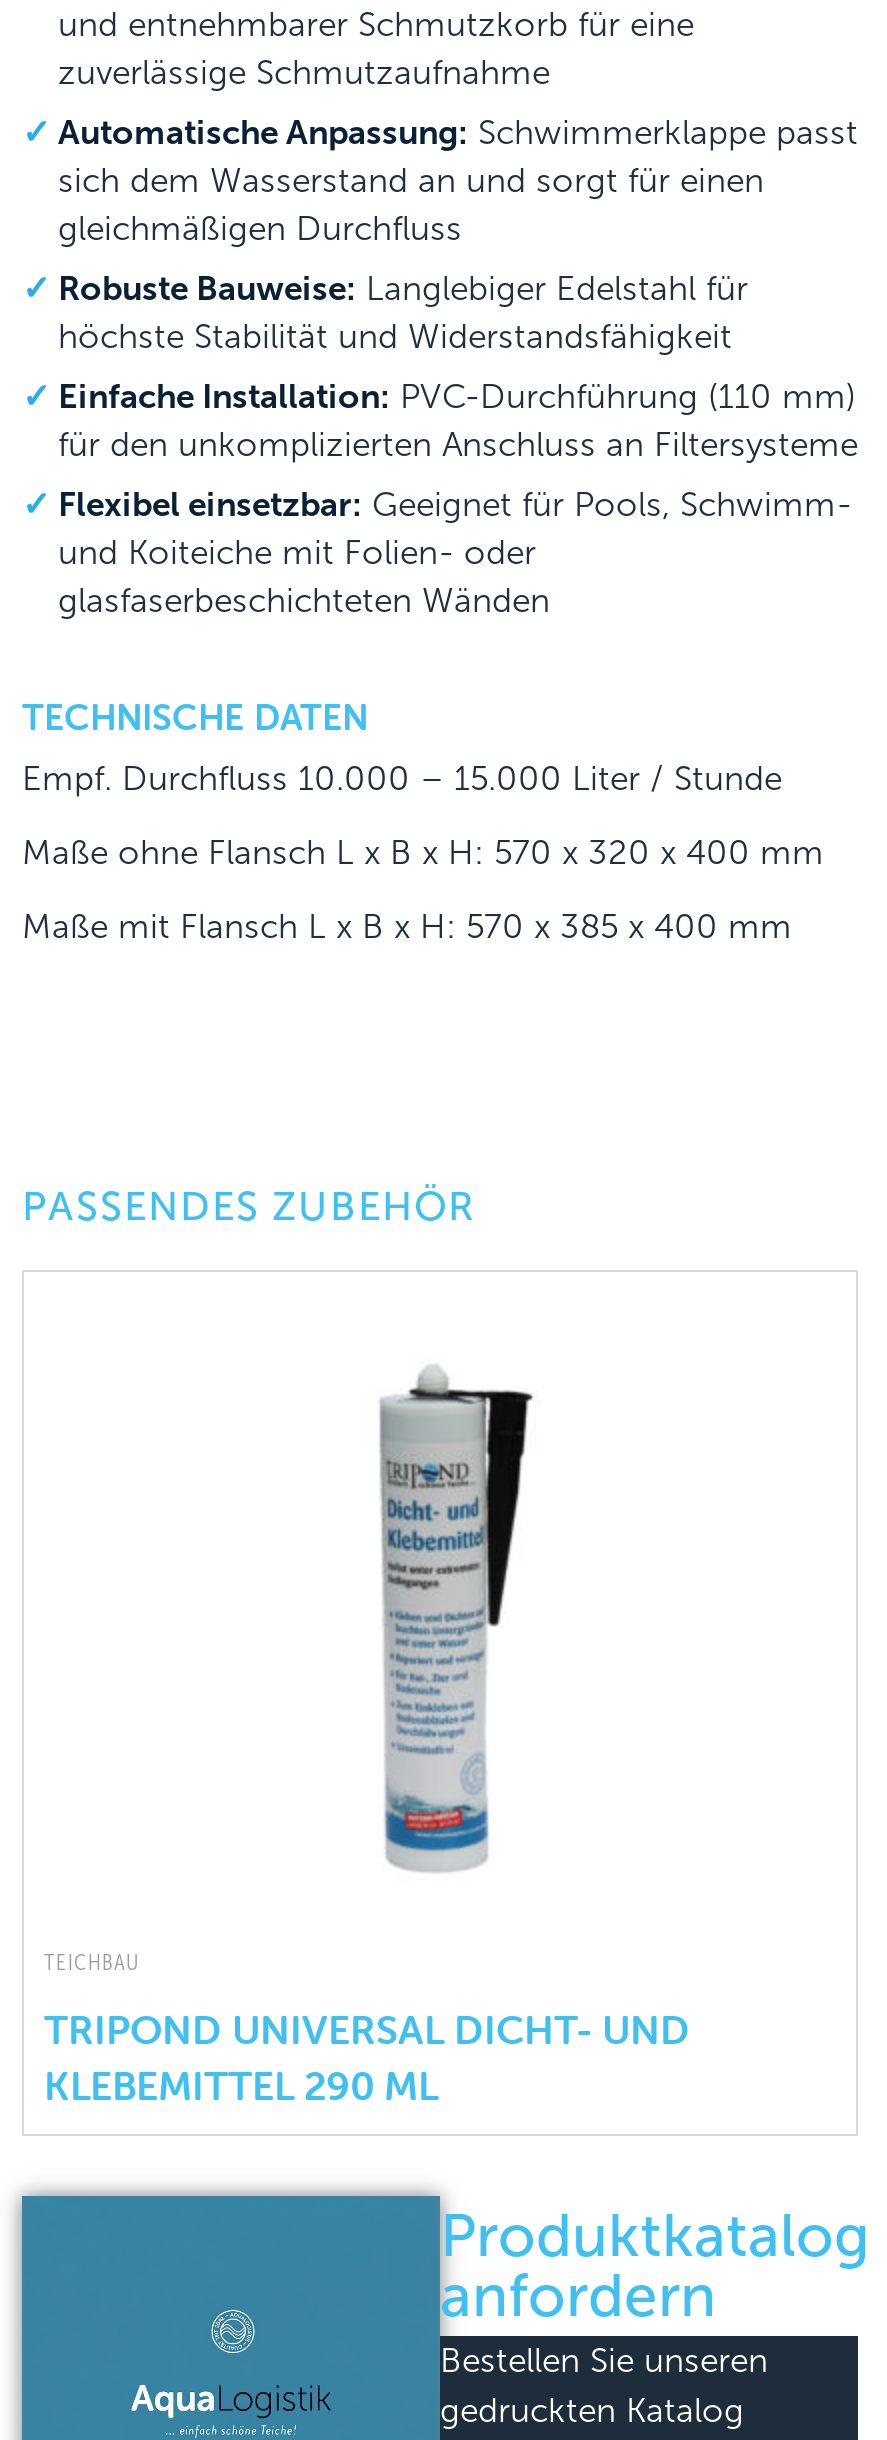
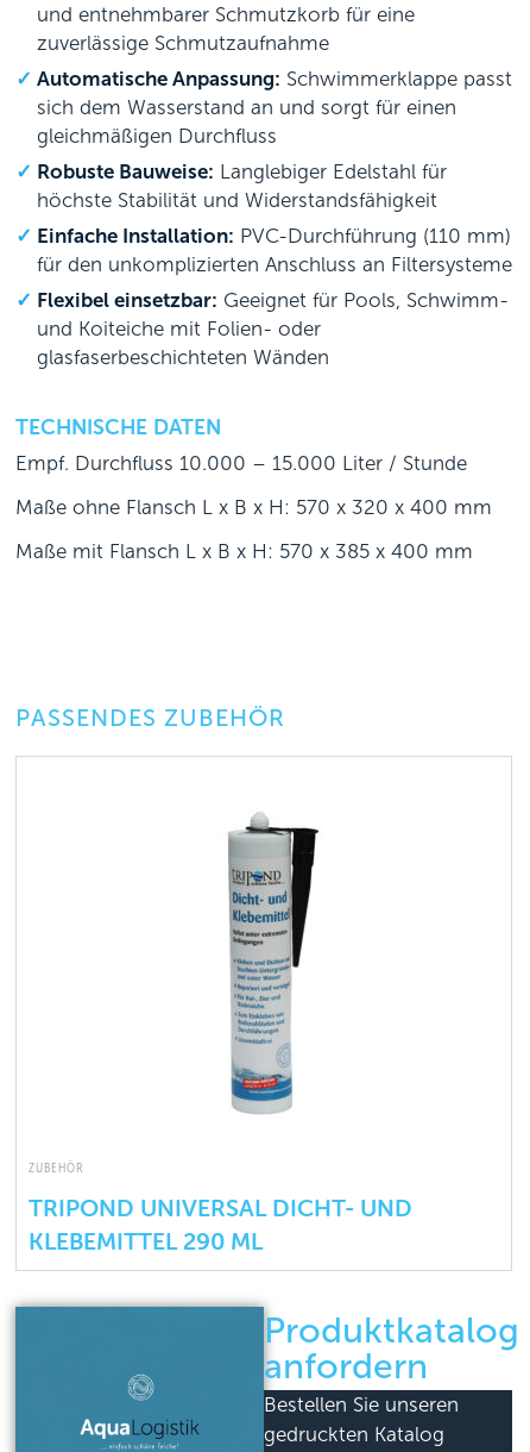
- TEICHBAU
+ ZUBEHÖR
